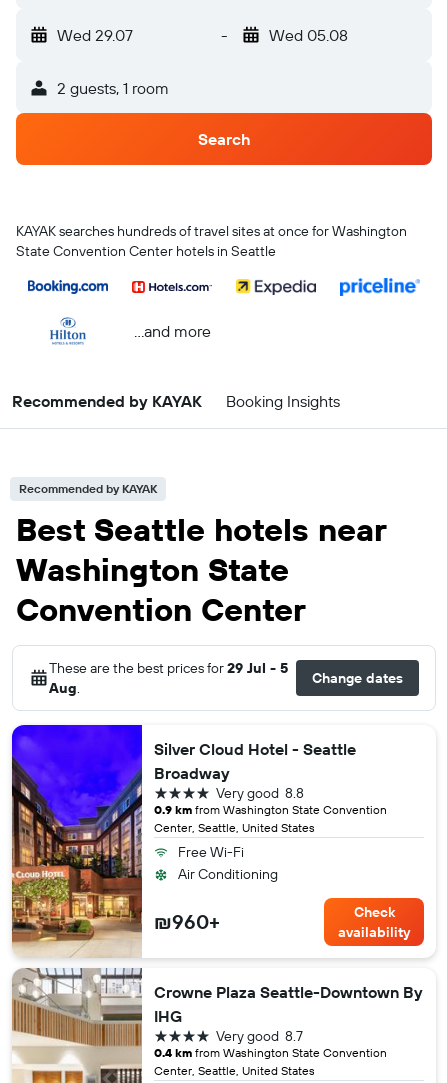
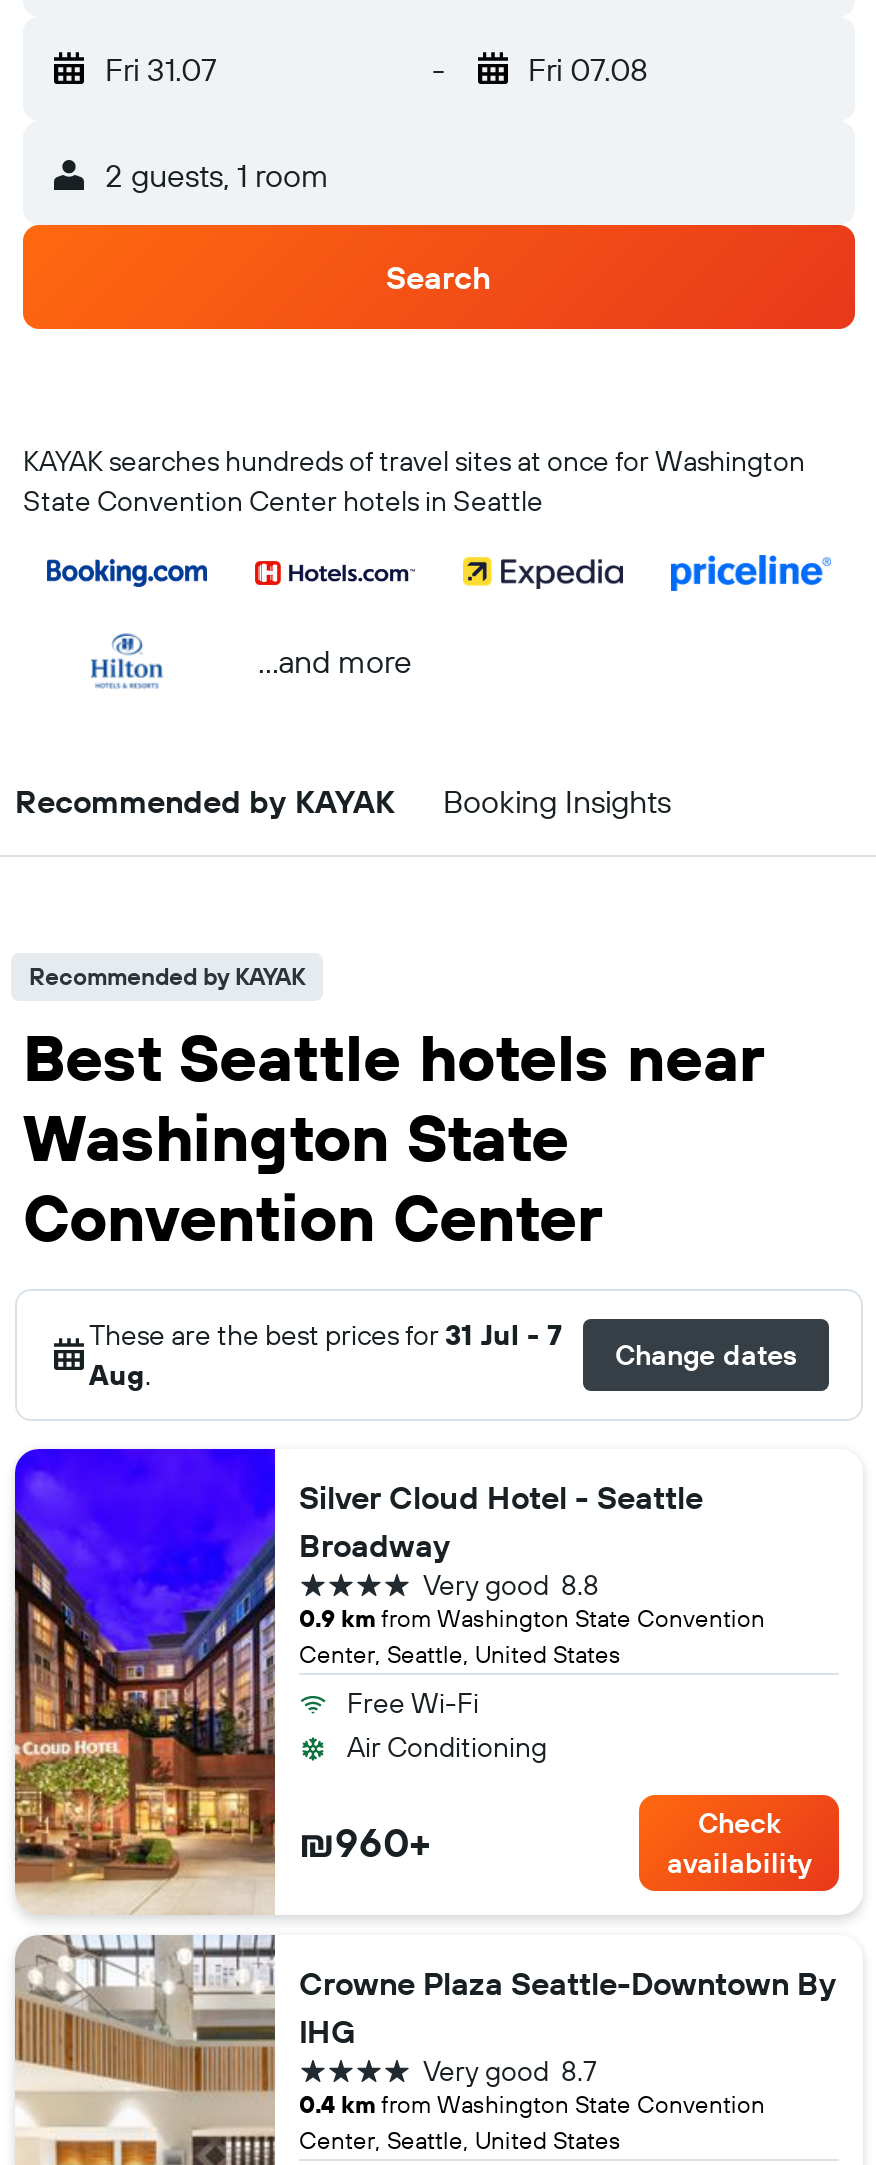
- Wed 29.07
+ Fri 31.07

- Wed 05.08
+ Fri 07.08

- These are the best prices for 29 Jul - 5
+ These are the best prices for 31 Jul - 7
